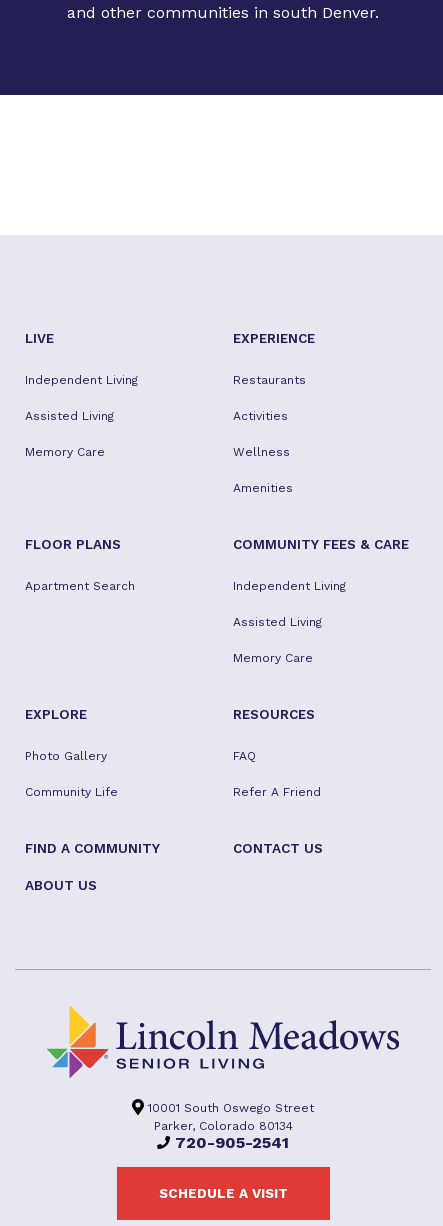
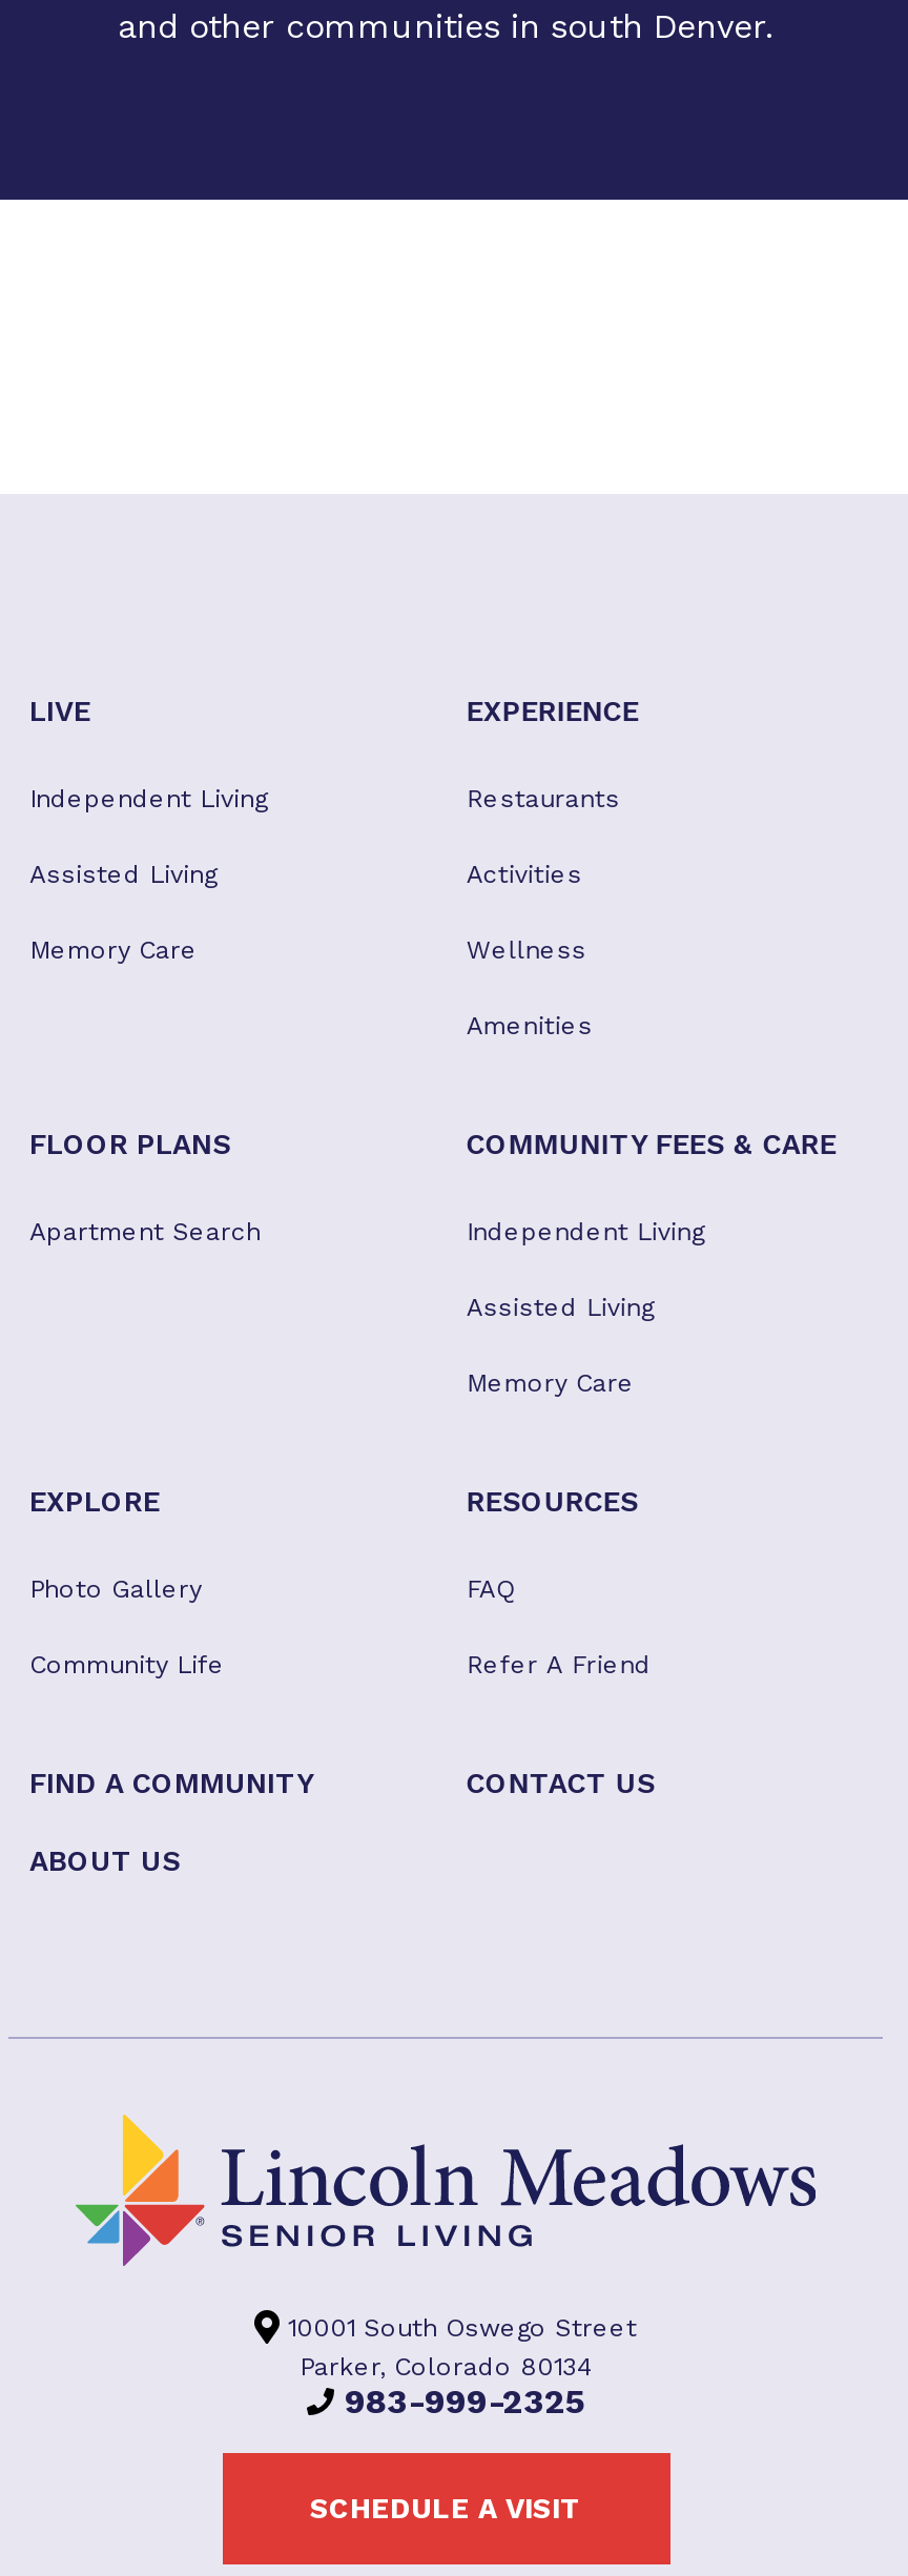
- 720-905-2541
+ 983-999-2325
